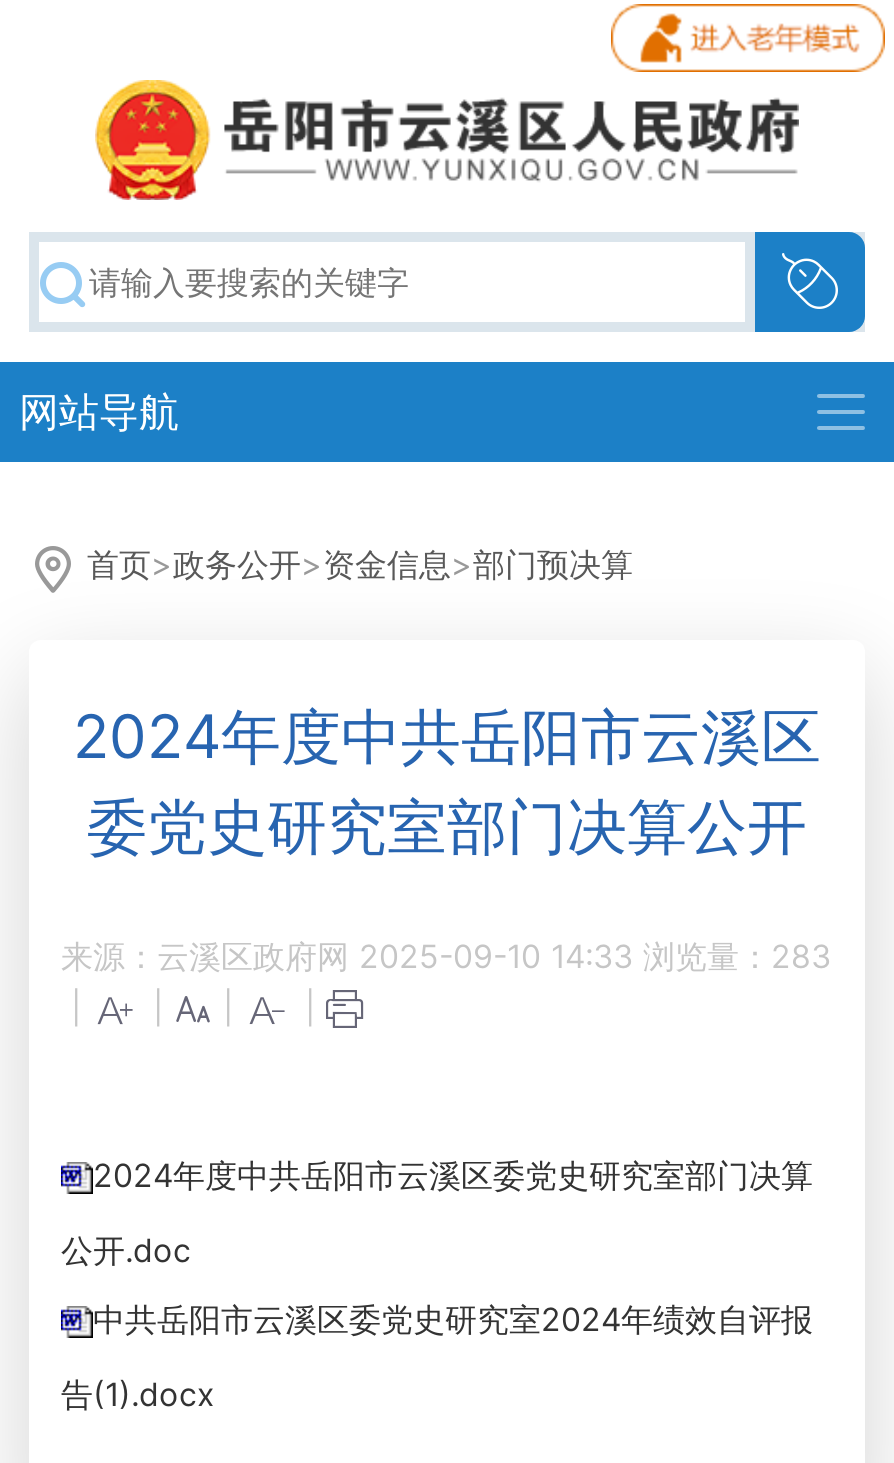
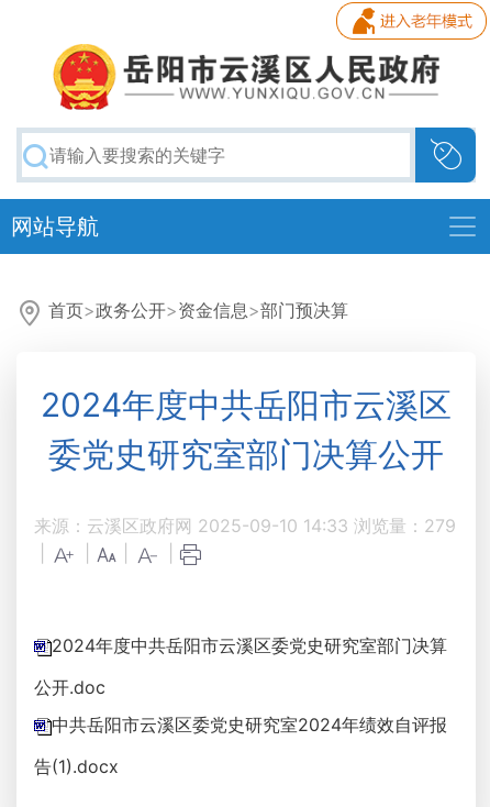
- 来源：云溪区政府网 2025-09-10 14:33 浏览量：283
+ 来源：云溪区政府网 2025-09-10 14:33 浏览量：279
